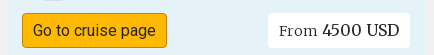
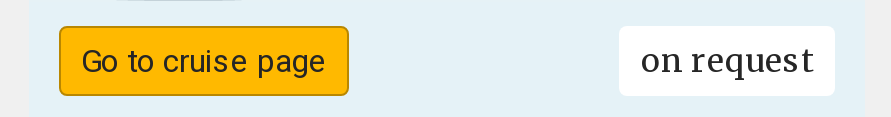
- From 4500 USD
+ on request
